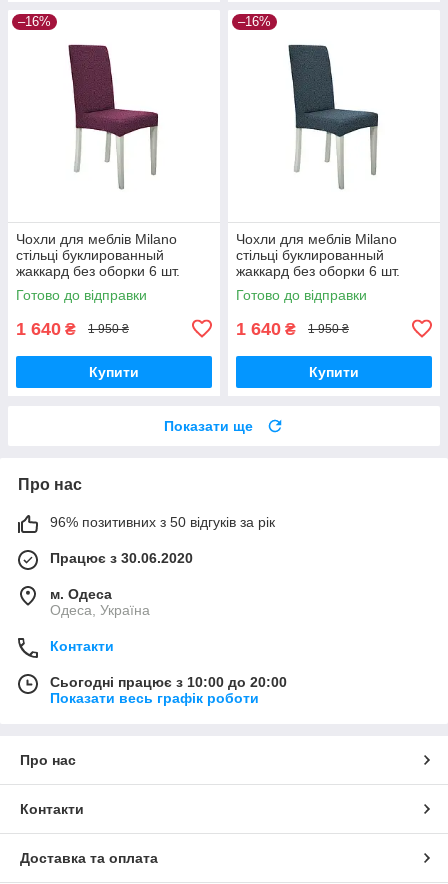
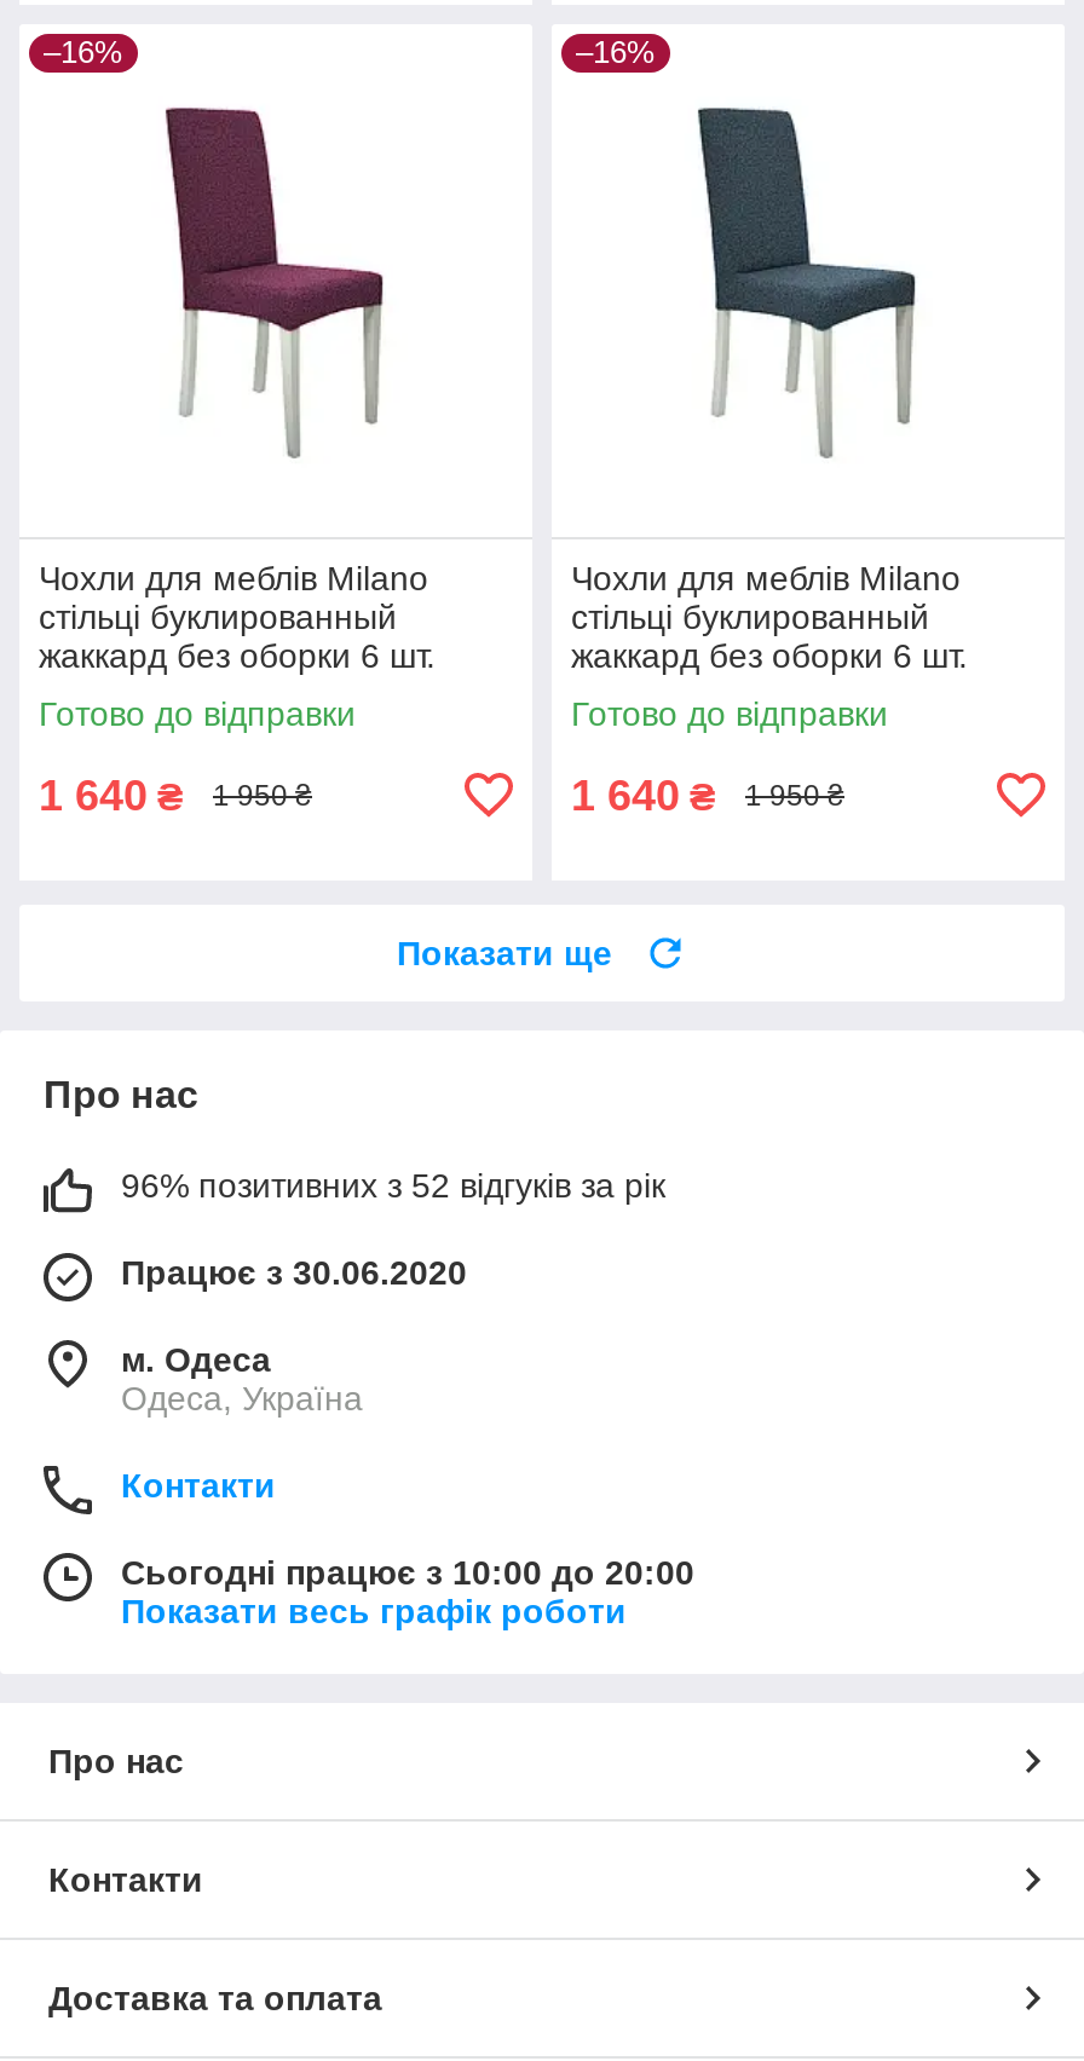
- Купити

- Купити

- 96% позитивних з 50 відгуків за рік
+ 96% позитивних з 52 відгуків за рік
